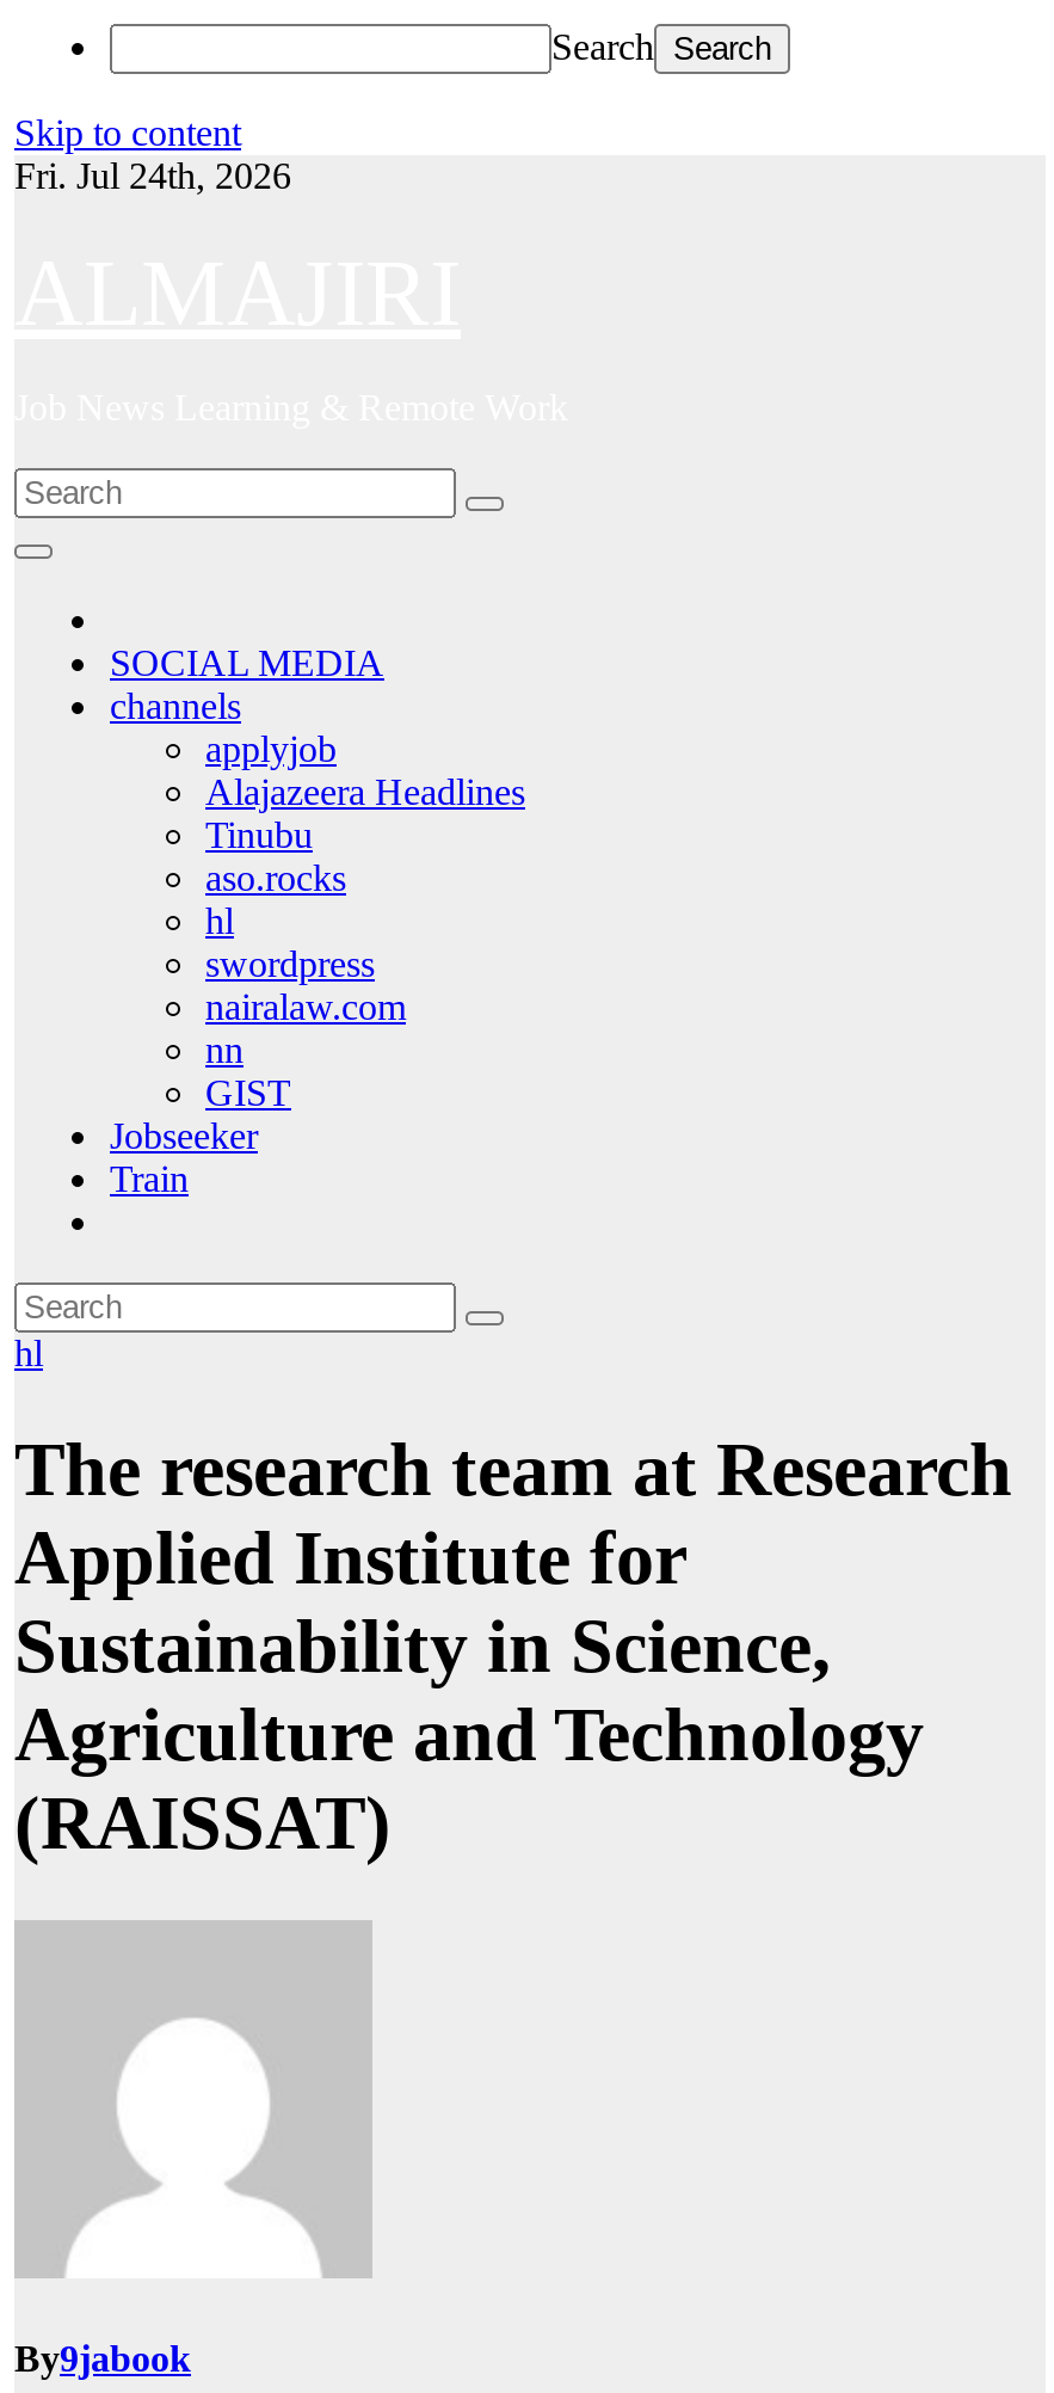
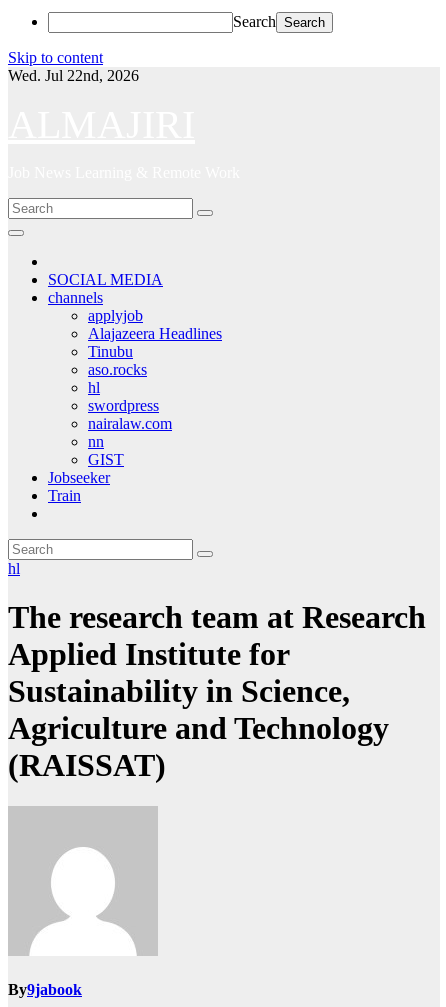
- Fri. Jul 24th, 2026
+ Wed. Jul 22nd, 2026
